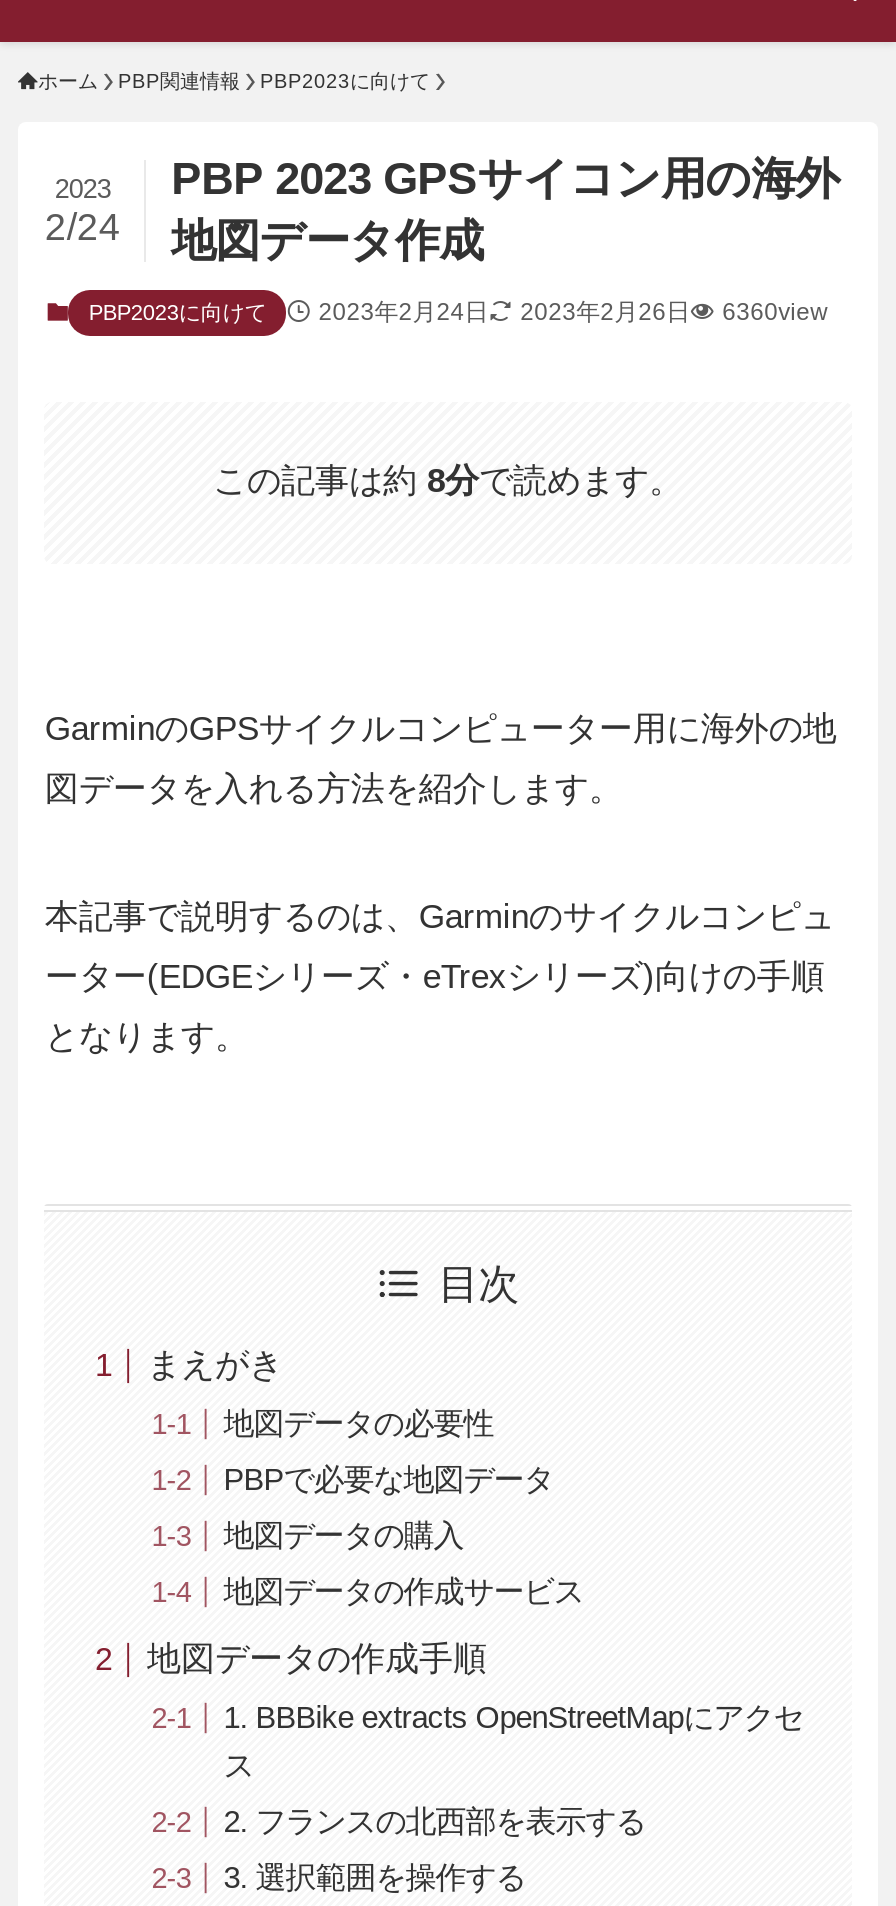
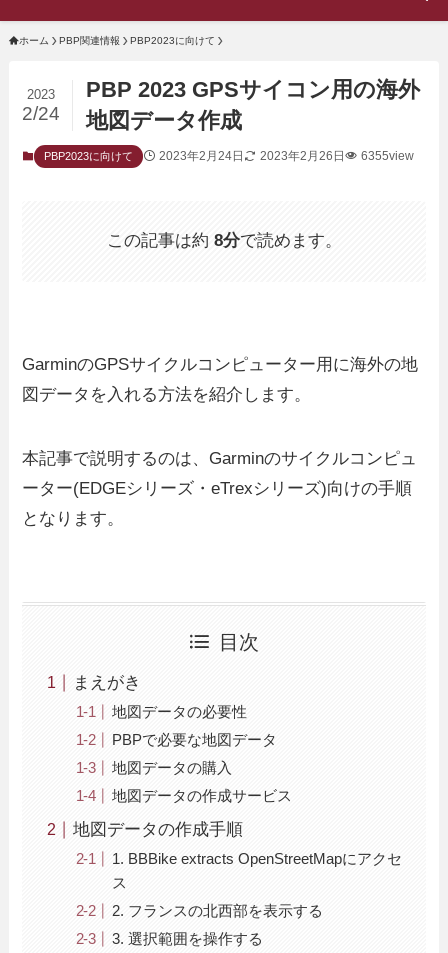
- 2023年2月24日 2023年2月26日 6360view
+ 2023年2月24日 2023年2月26日 6355view
